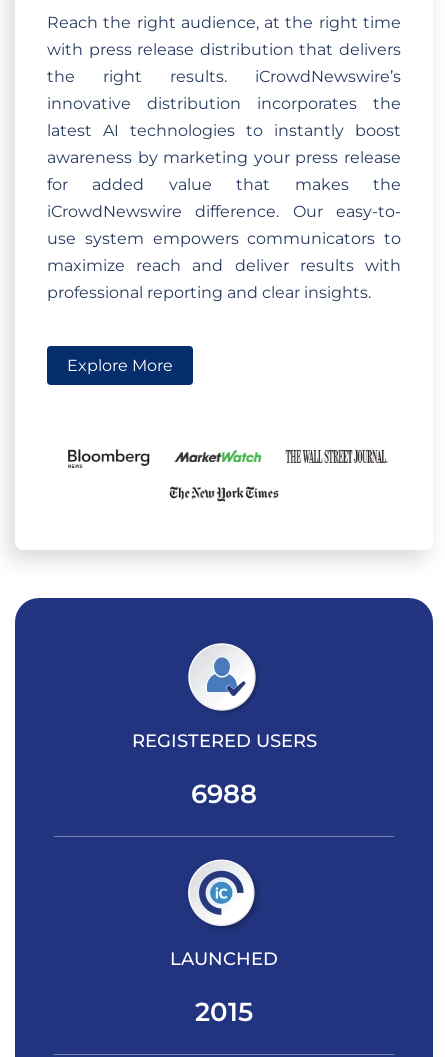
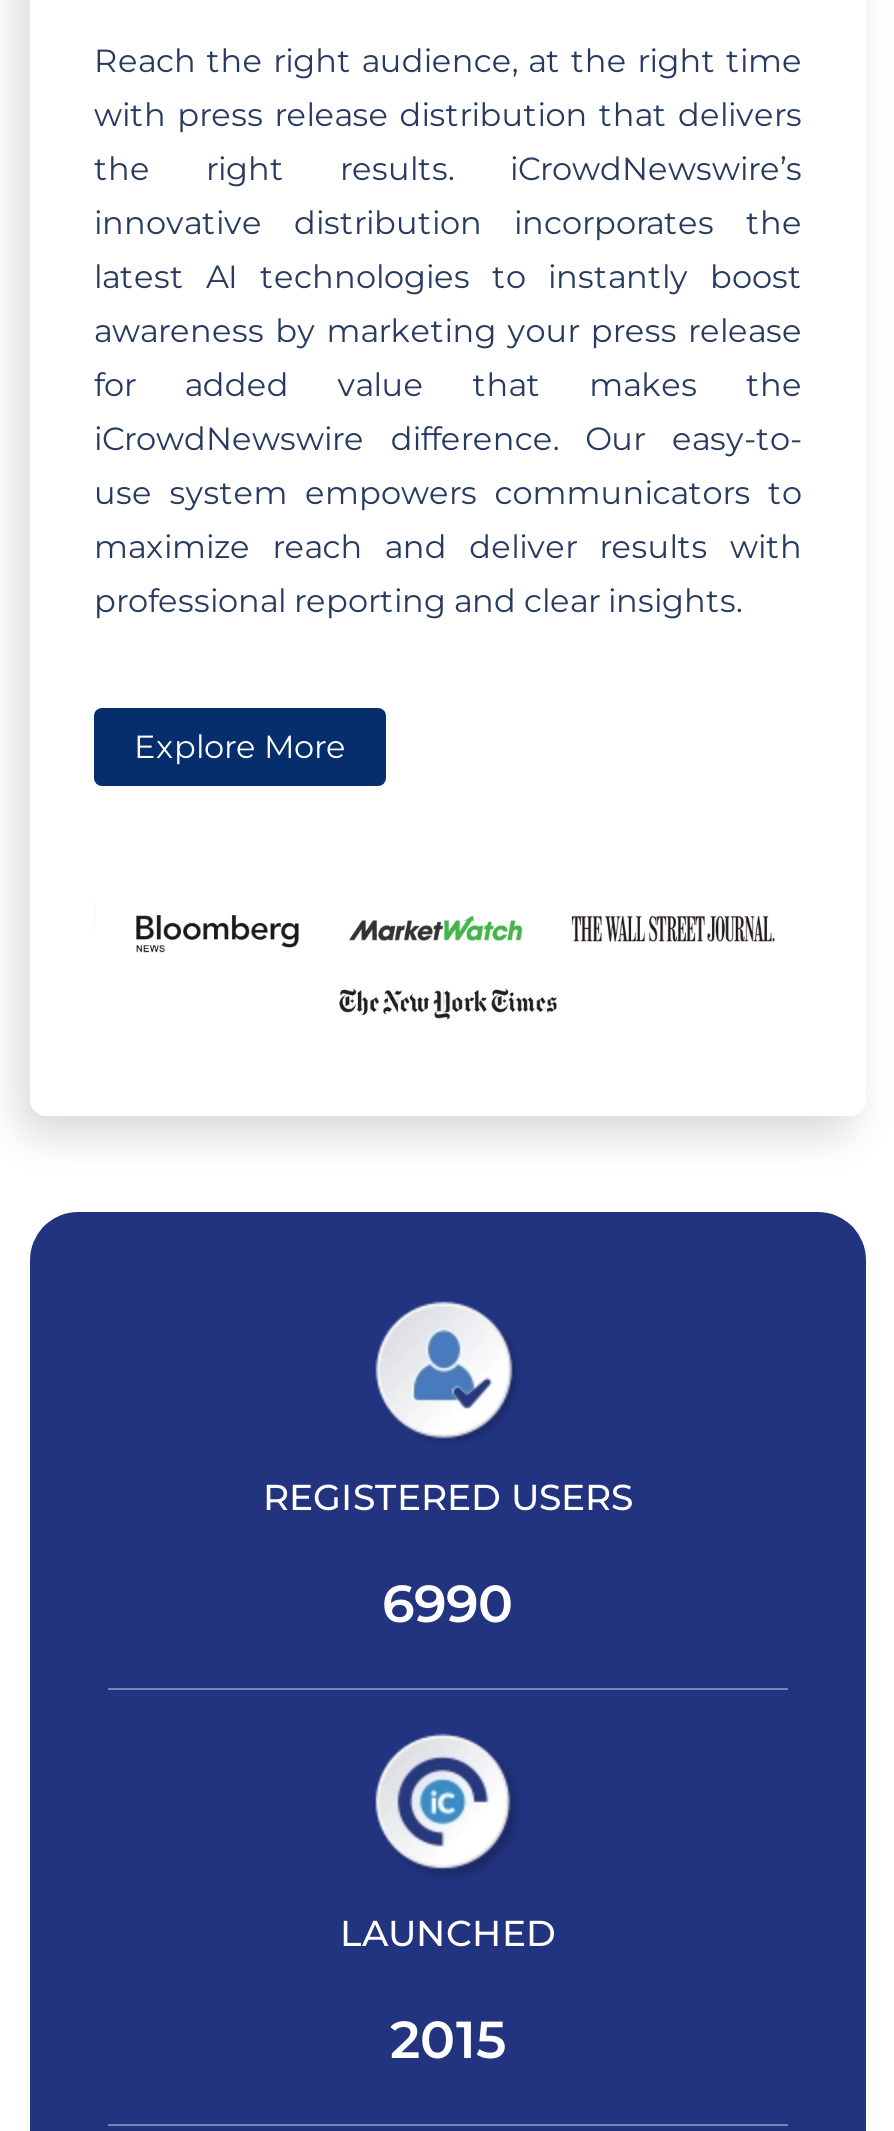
- 6988
+ 6990
